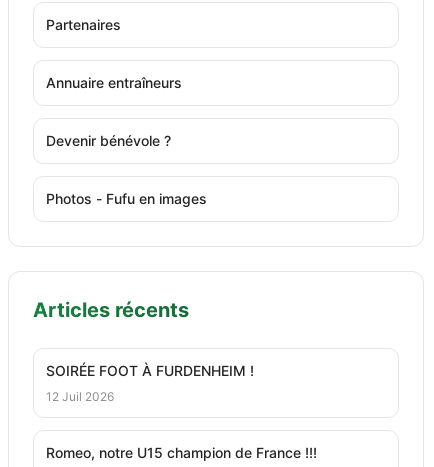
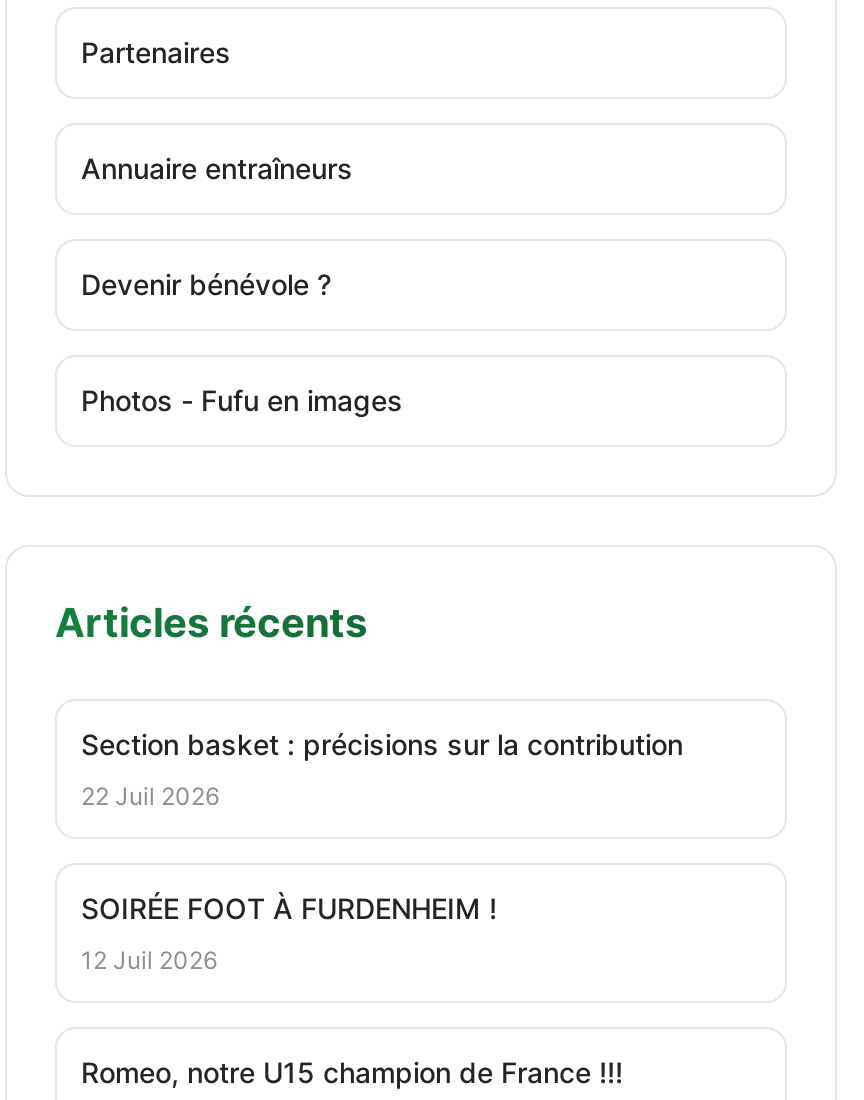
+ Section basket : précisions sur la contribution
+ 22 Juil 2026
